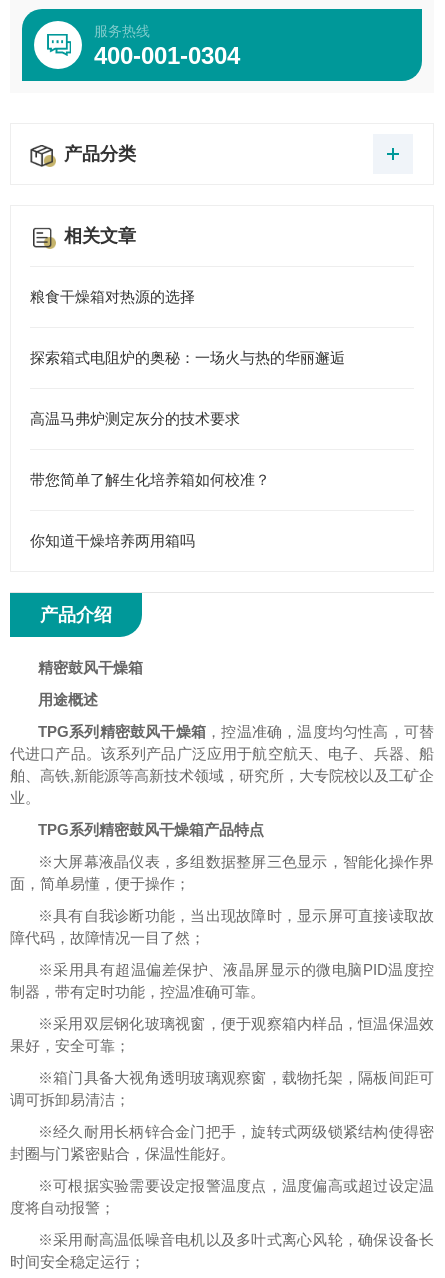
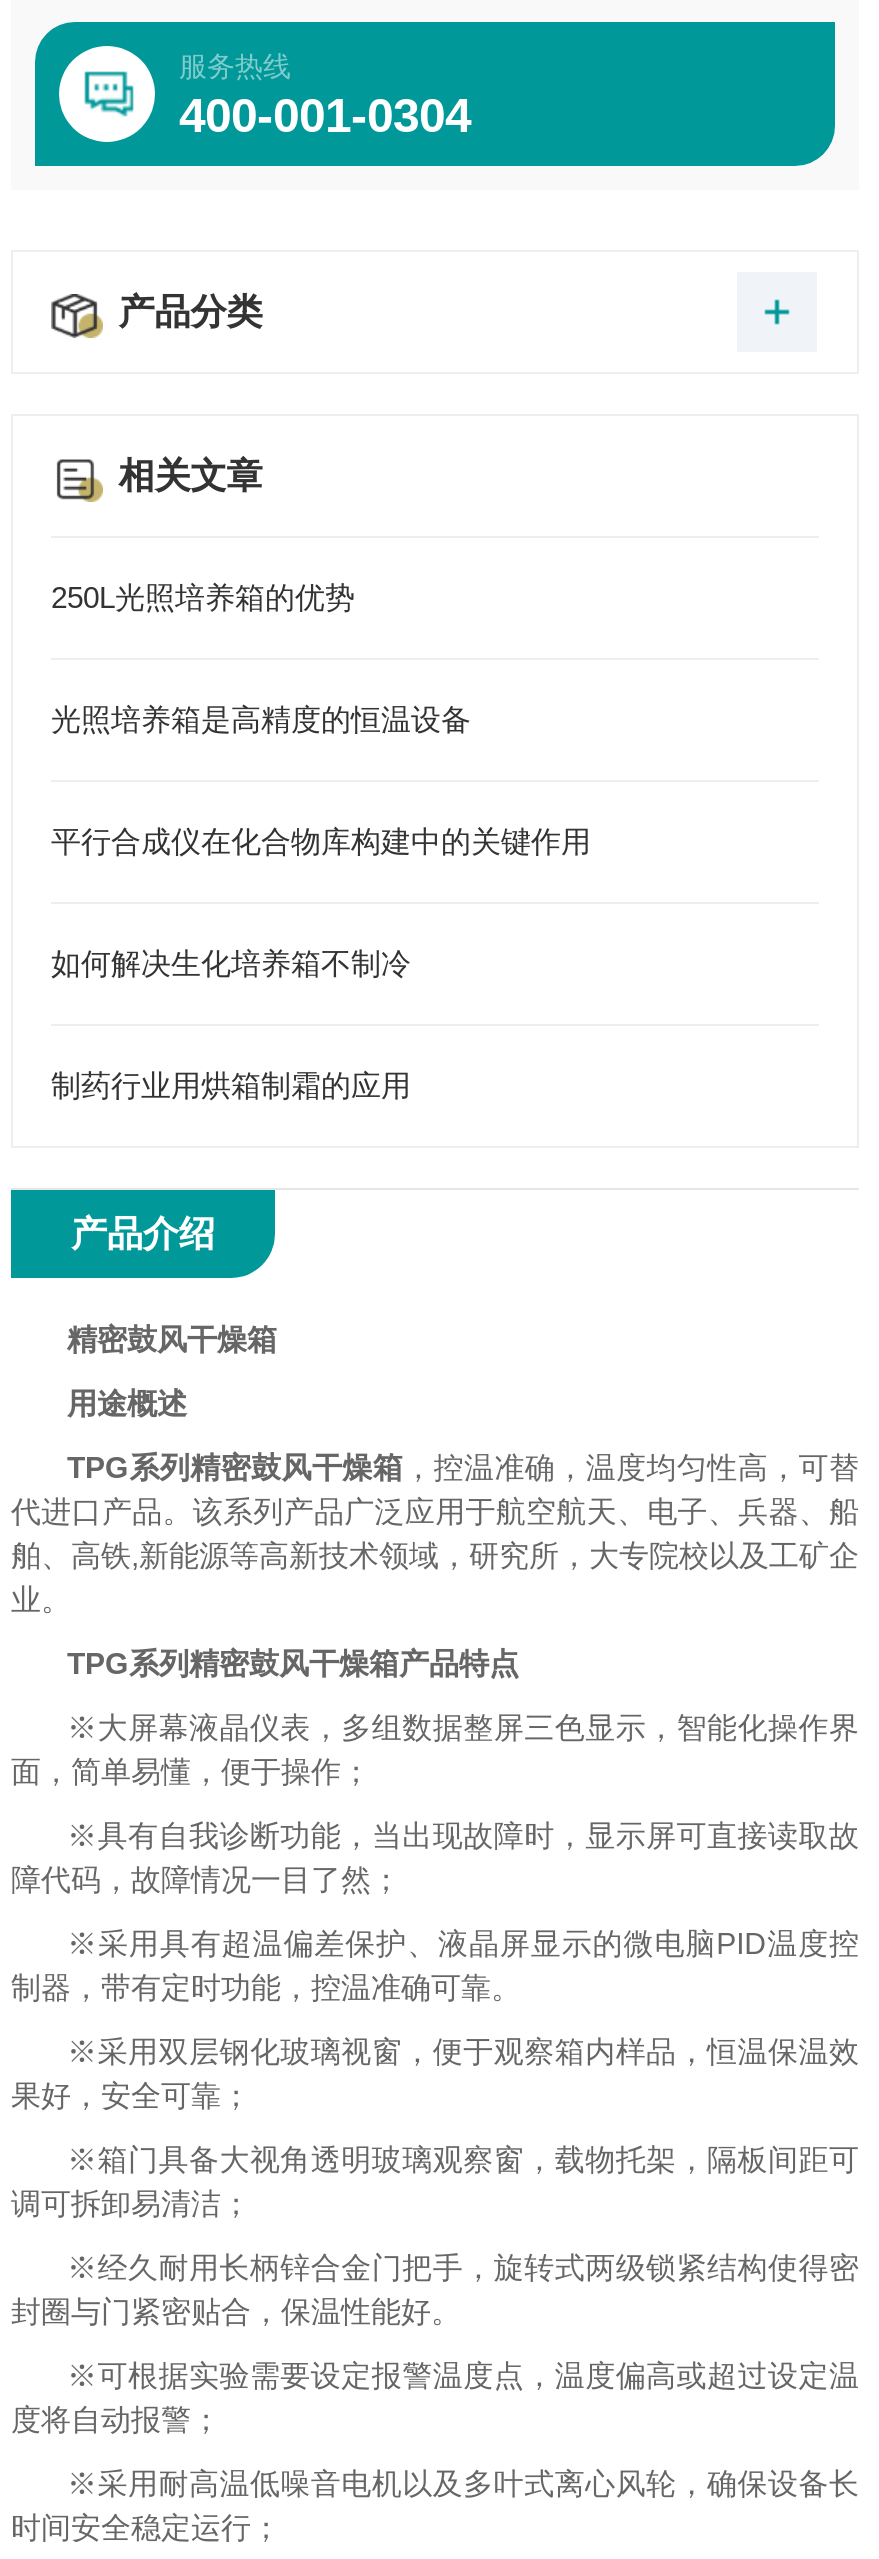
- 粮食干燥箱对热源的选择
+ 250L光照培养箱的优势

- 探索箱式电阻炉的奥秘：一场火与热的华丽邂逅
+ 光照培养箱是高精度的恒温设备

- 高温马弗炉测定灰分的技术要求
+ 平行合成仪在化合物库构建中的关键作用

- 带您简单了解生化培养箱如何校准？
+ 如何解决生化培养箱不制冷

- 你知道干燥培养两用箱吗
+ 制药行业用烘箱制霜的应用
